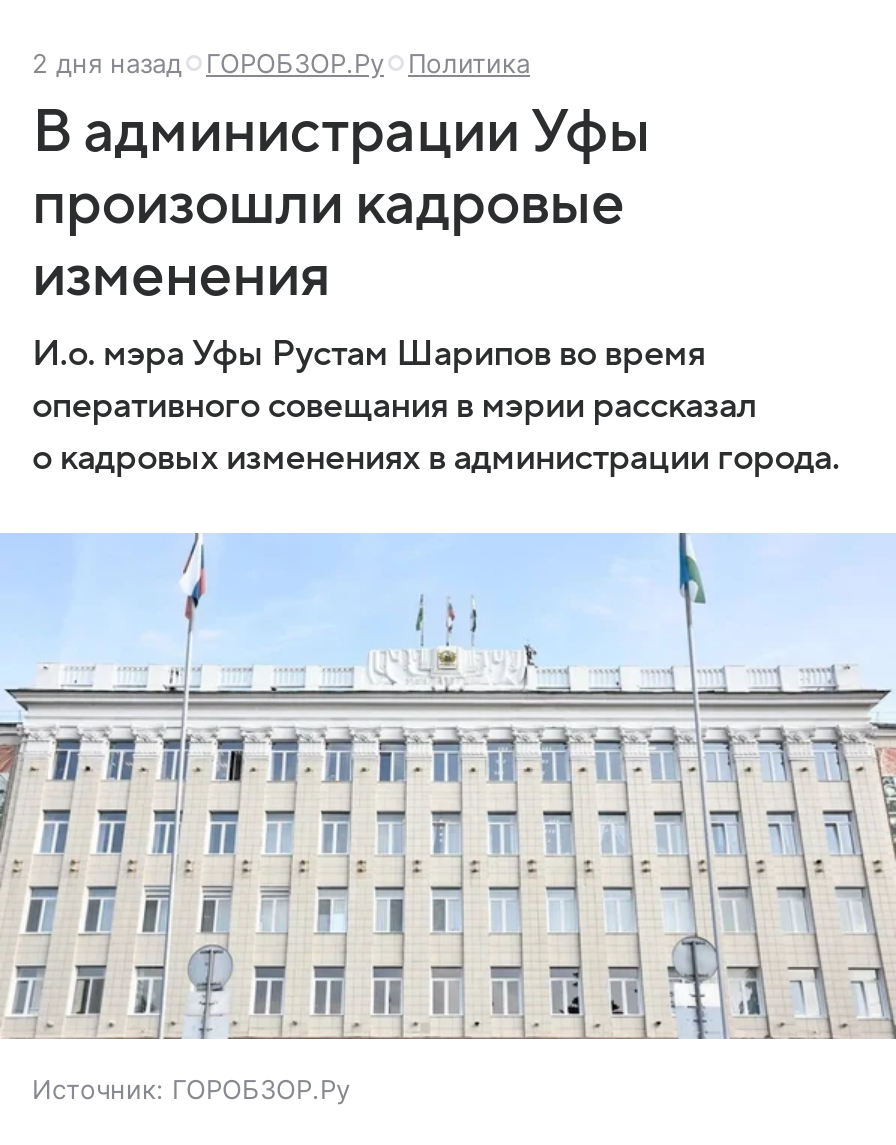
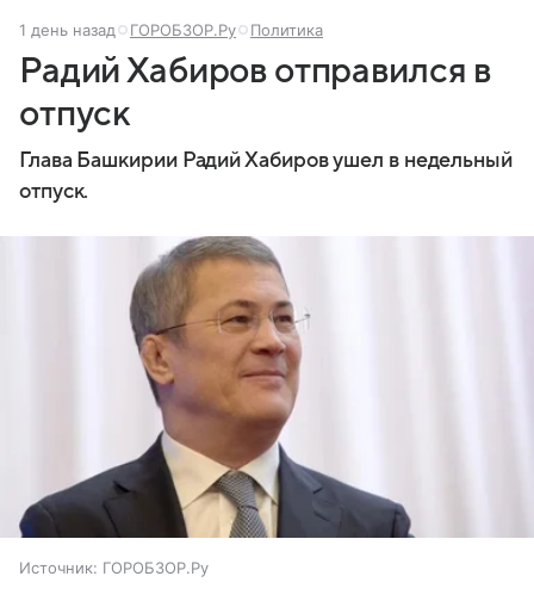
- 2 дня назад ГОРОБЗОР.Ру Политика
+ 1 день назад ГОРОБЗОР.Ру Политика

- В администрации Уфы
- произошли кадровые
- изменения
- И.о. мэра Уфы Рустам Шарипов во время
- оперативного совещания в мэрии рассказал
- о кадровых изменениях в администрации города.
+ Радий Хабиров отправился в
+ отпуск
+ Глава Башкирии Радий Хабиров ушел в недельный
+ отпуск.

- [image]
+ [image]
